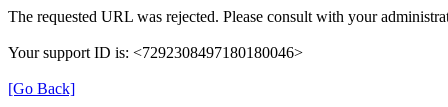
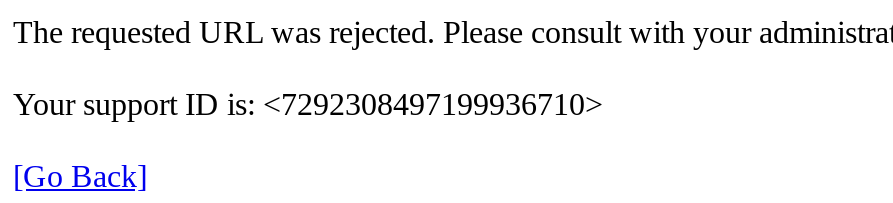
- Your support ID is: <7292308497180180046>
+ Your support ID is: <7292308497199936710>
